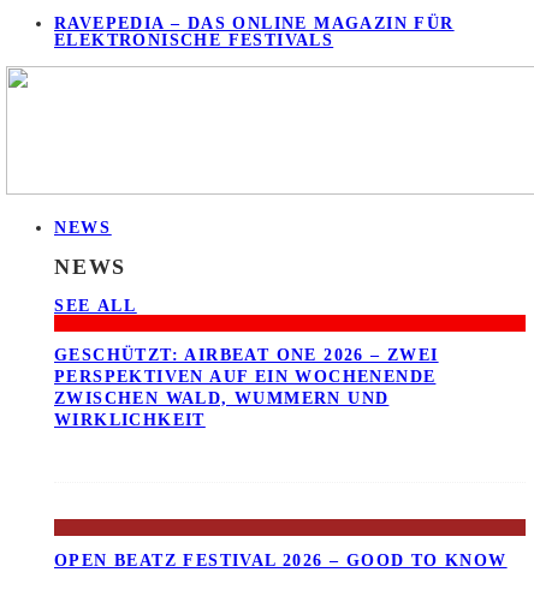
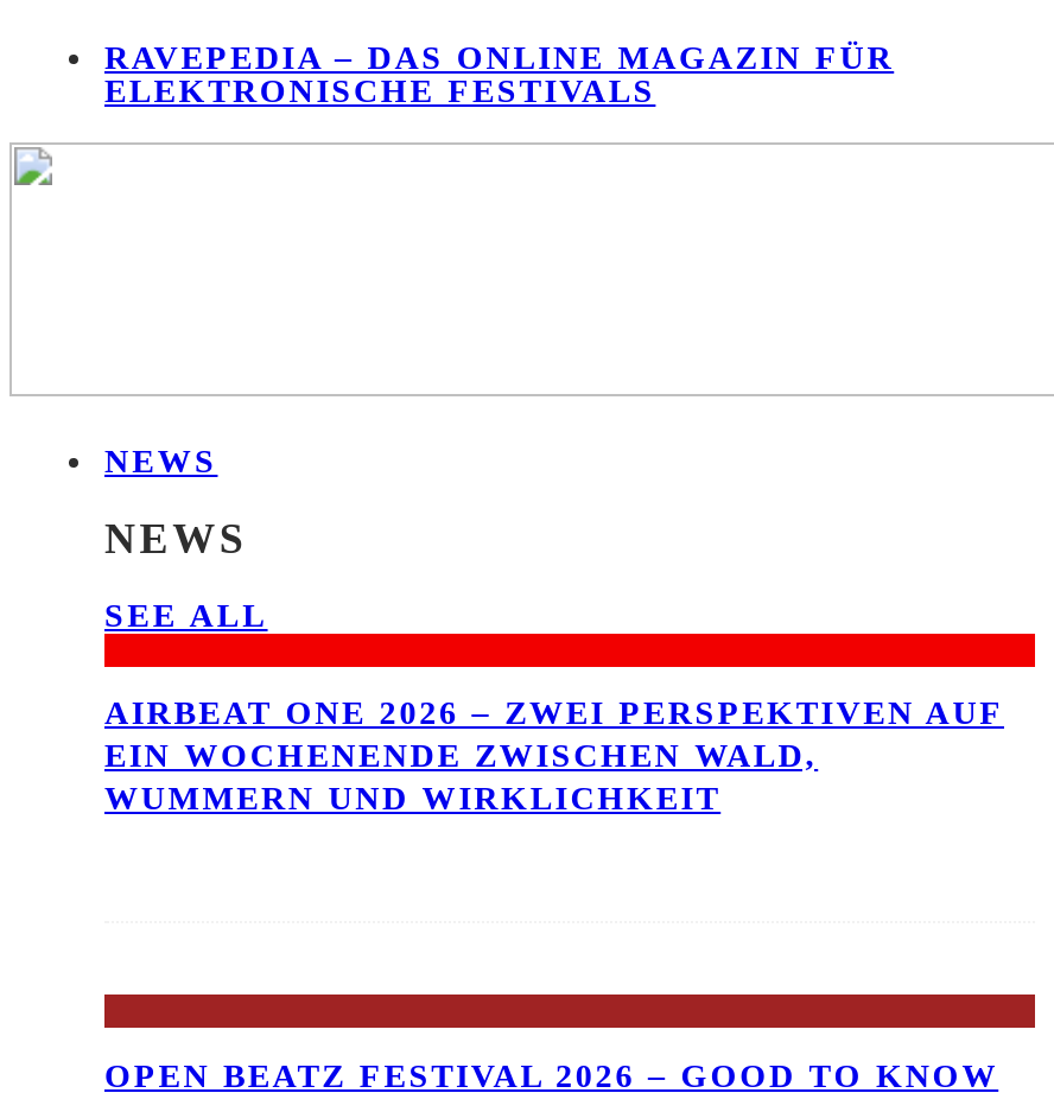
- GESCHÜTZT: AIRBEAT ONE 2026 – ZWEI
- PERSPEKTIVEN AUF EIN WOCHENENDE
- ZWISCHEN WALD, WUMMERN UND
- WIRKLICHKEIT
+ AIRBEAT ONE 2026 – ZWEI PERSPEKTIVEN AUF
+ EIN WOCHENENDE ZWISCHEN WALD,
+ WUMMERN UND WIRKLICHKEIT
